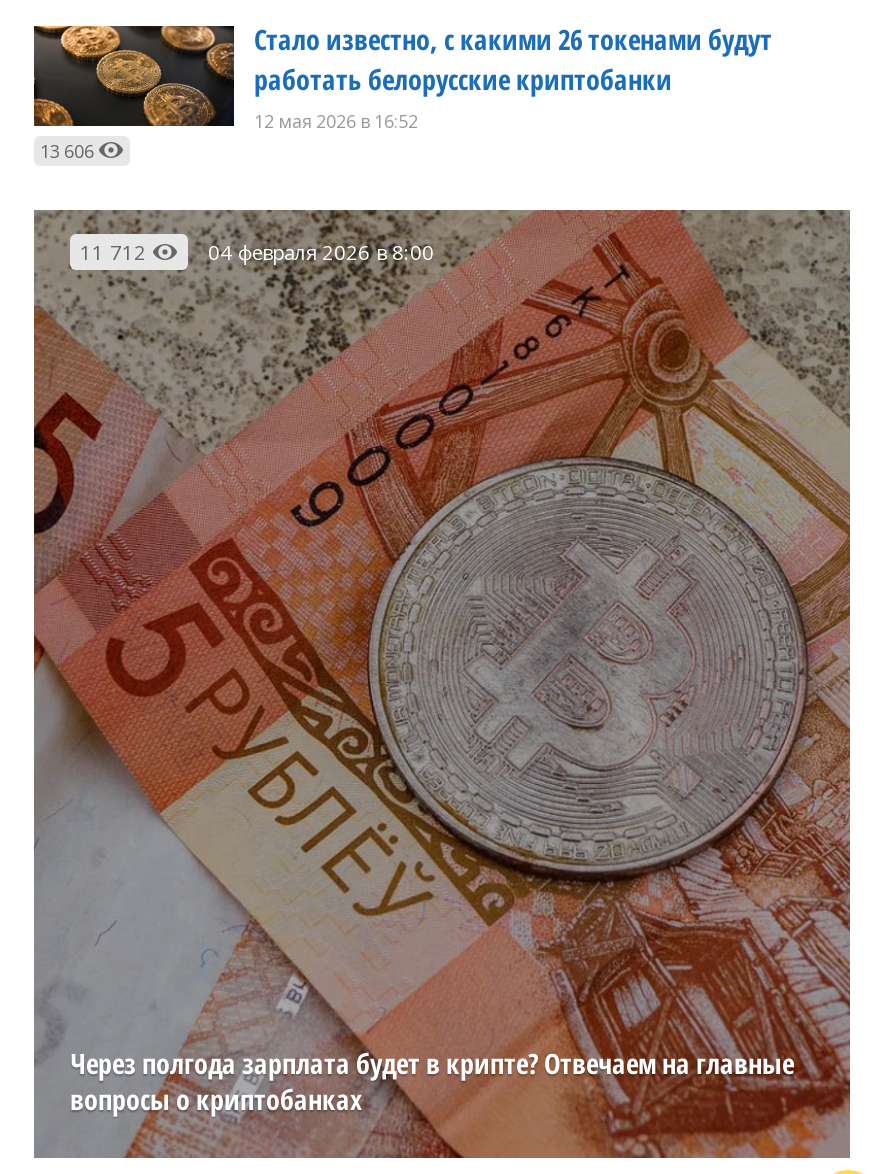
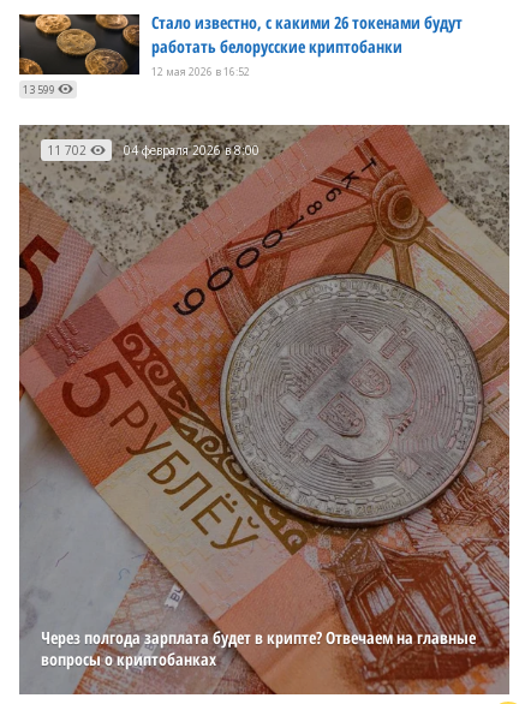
- 13 606
+ 13 599

- 11 712
+ 11 702
